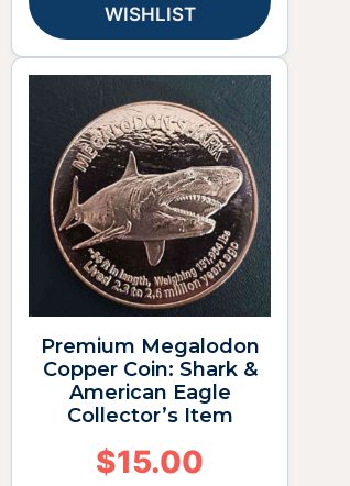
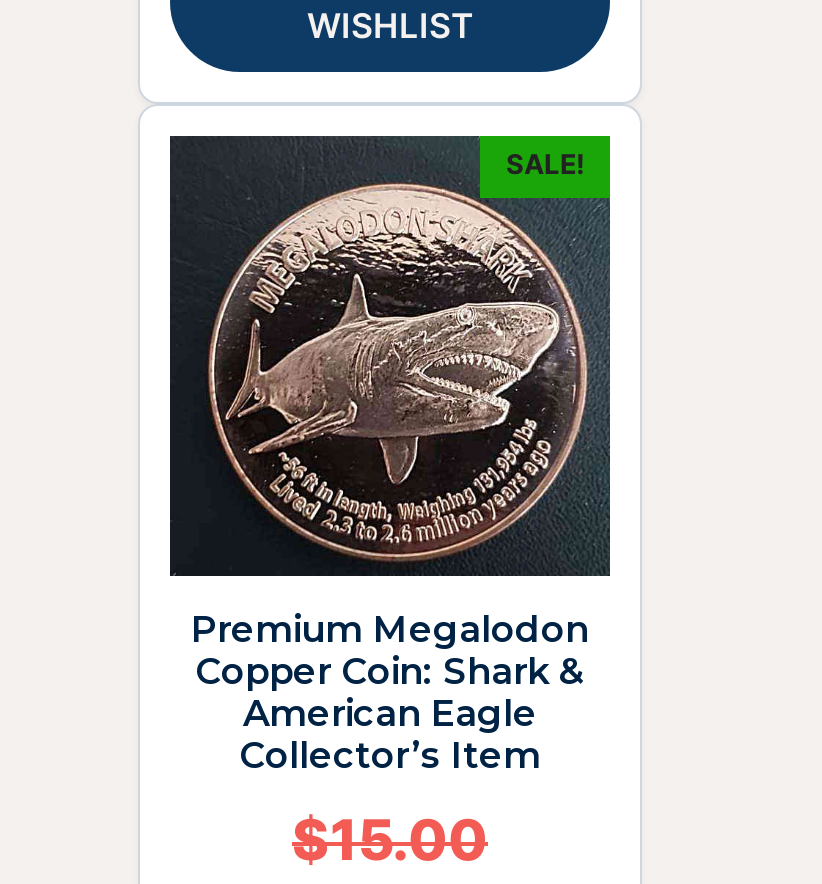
+ SALE!
